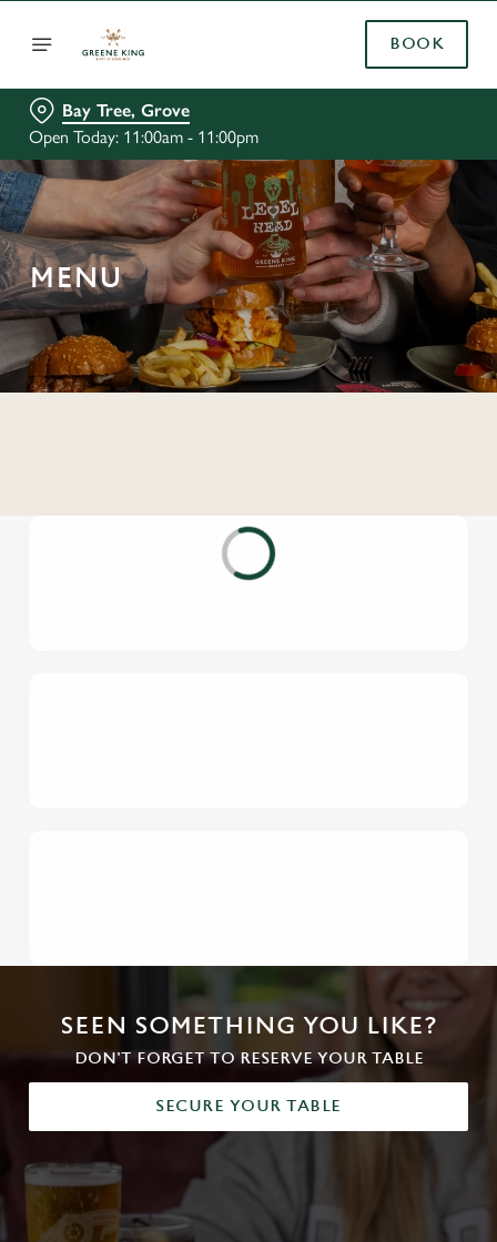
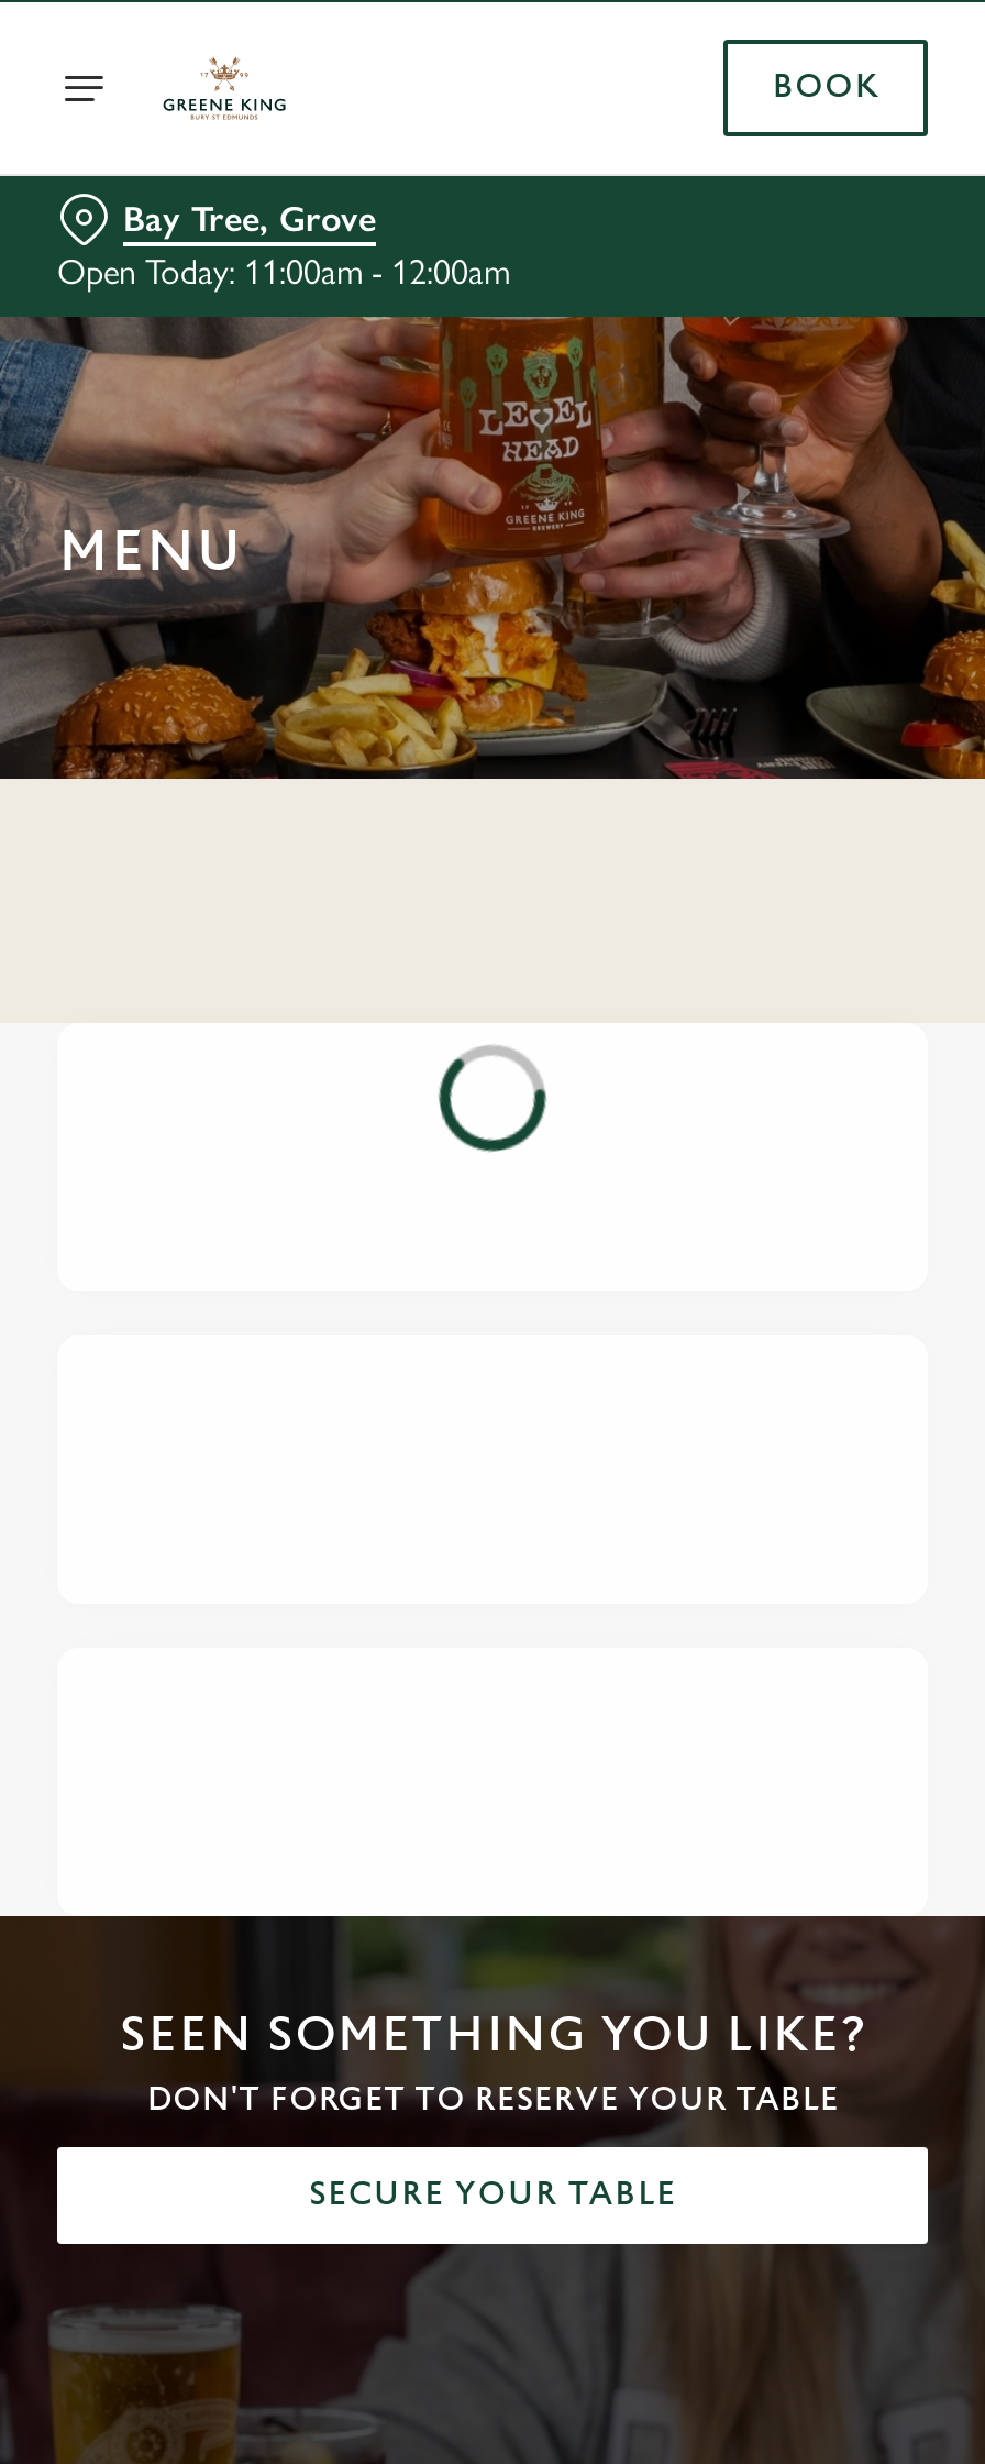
- Open Today: 11:00am - 11:00pm
+ Open Today: 11:00am - 12:00am

- [image]
+ [image]
